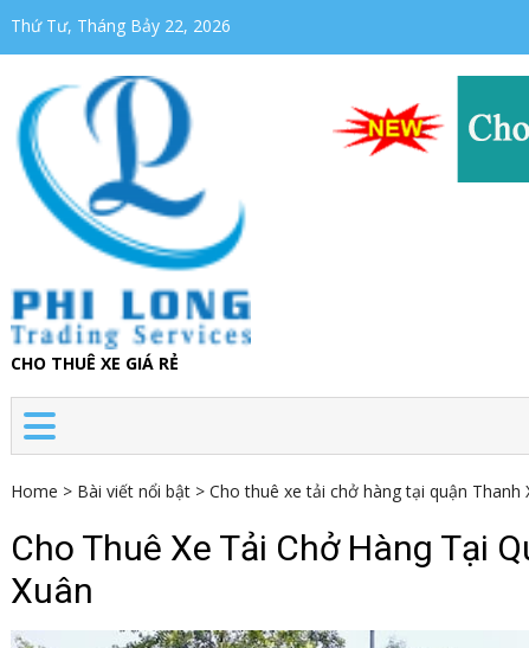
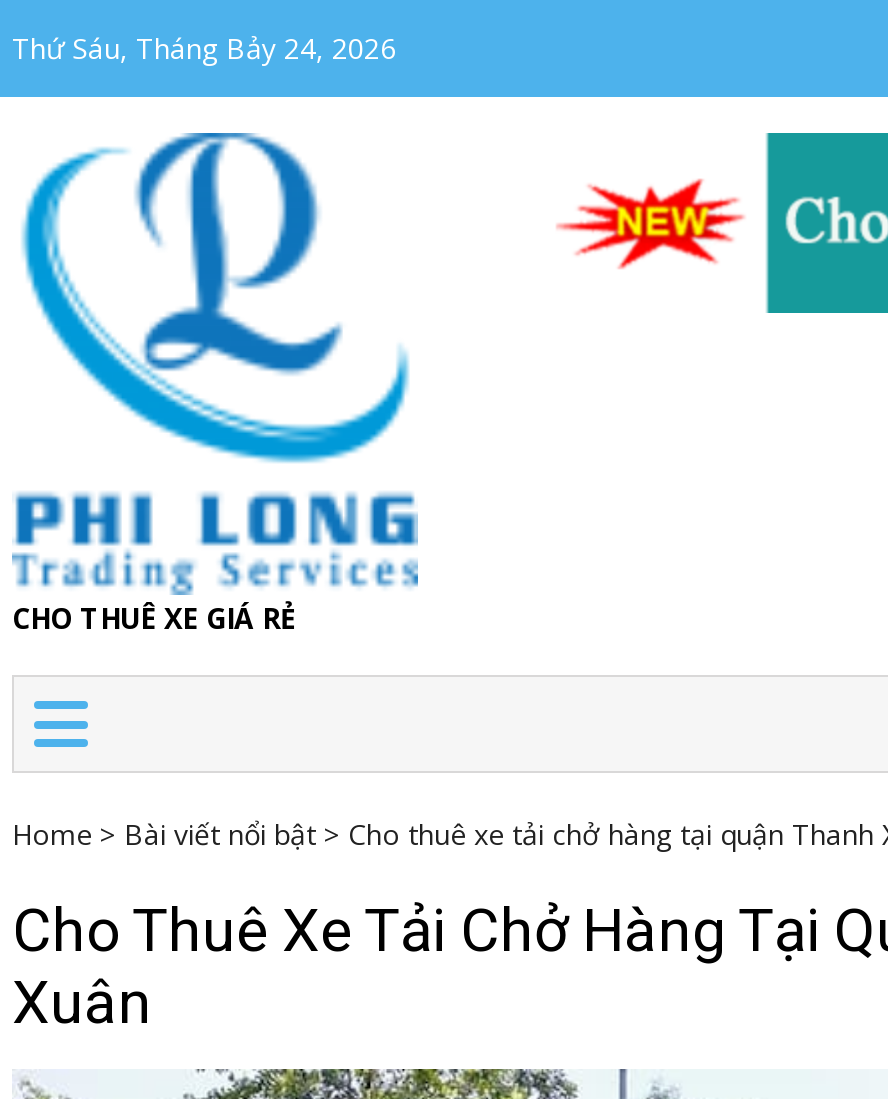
- Thứ Tư, Tháng Bảy 22, 2026
+ Thứ Sáu, Tháng Bảy 24, 2026
